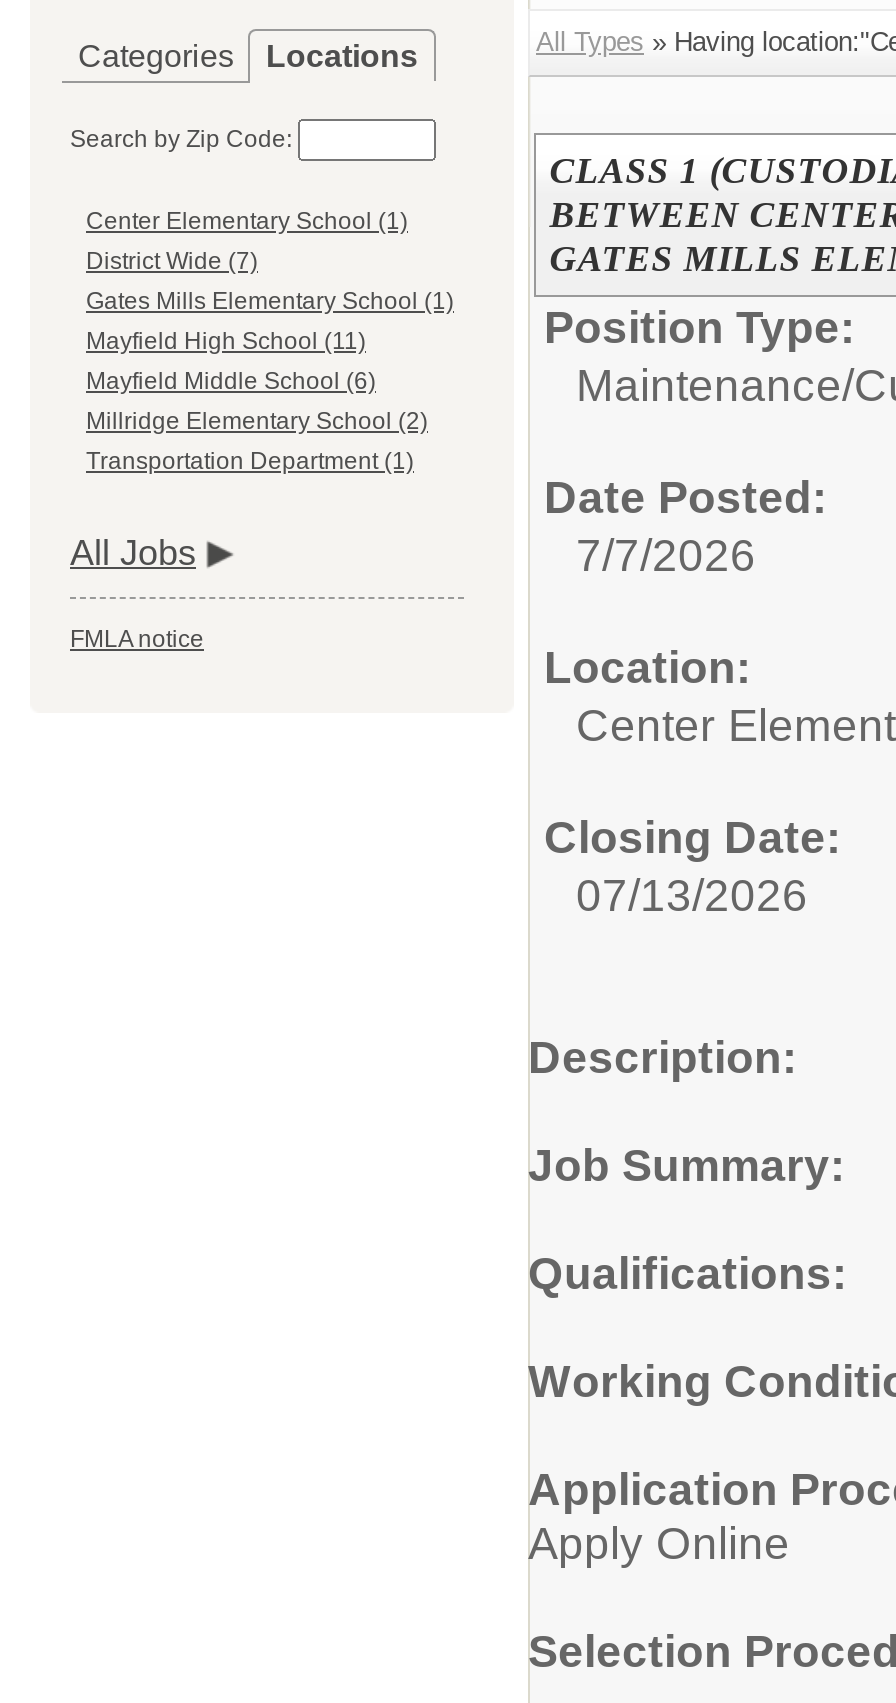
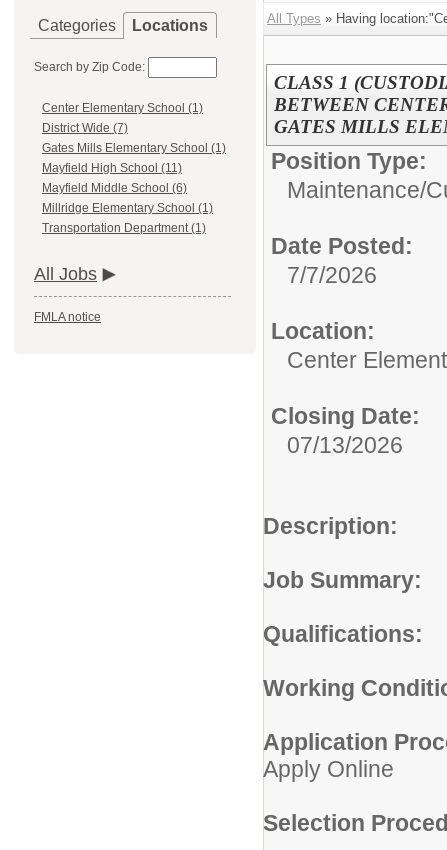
- Millridge Elementary School (2)
+ Millridge Elementary School (1)
